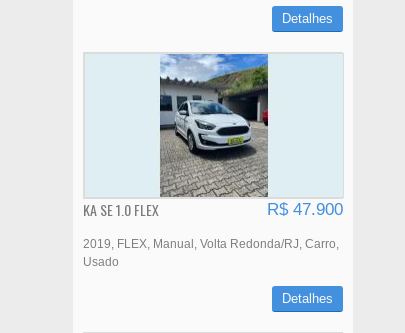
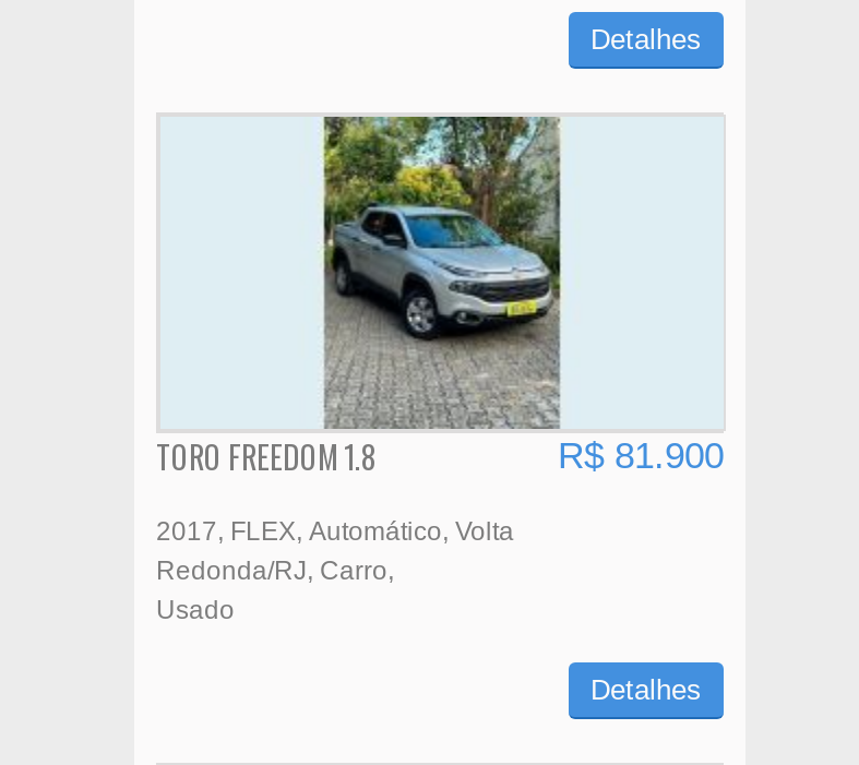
- [image]
- KA SE 1.0 FLEX
- R$ 47.900
+ [image]
+ TORO FREEDOM 1.8
+ R$ 81.900

- 2019 FLEX Manual Volta Redonda/RJ Carro
+ 2017 FLEX Automático Volta
+ Redonda/RJ Carro
